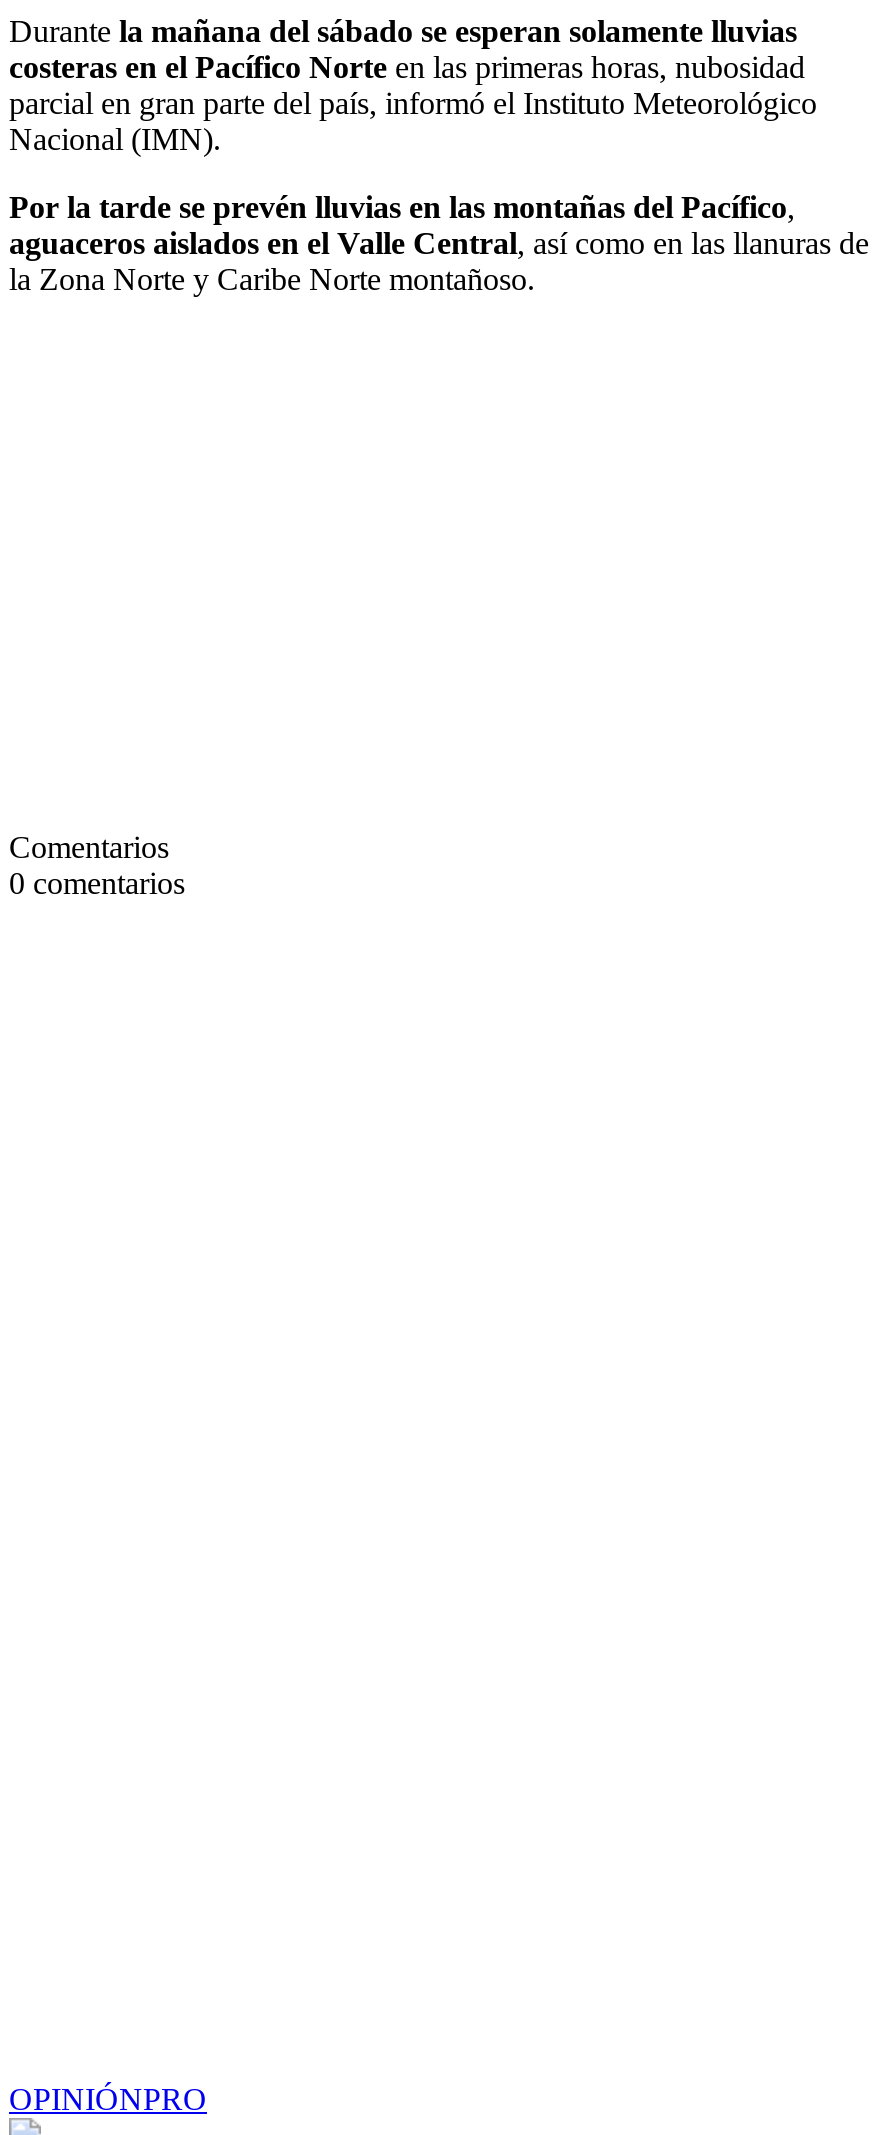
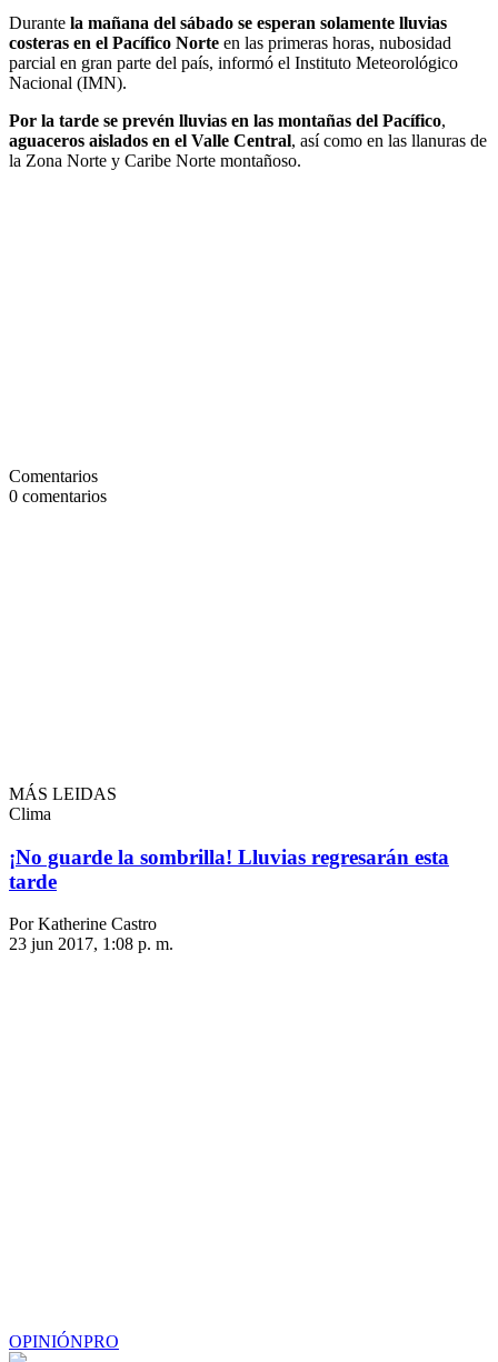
+ MÁS LEIDAS
+ Clima
+ ¡No guarde la sombrilla! Lluvias regresarán esta
+ tarde
+ Por Katherine Castro
+ 23 jun 2017, 1:08 p. m.
